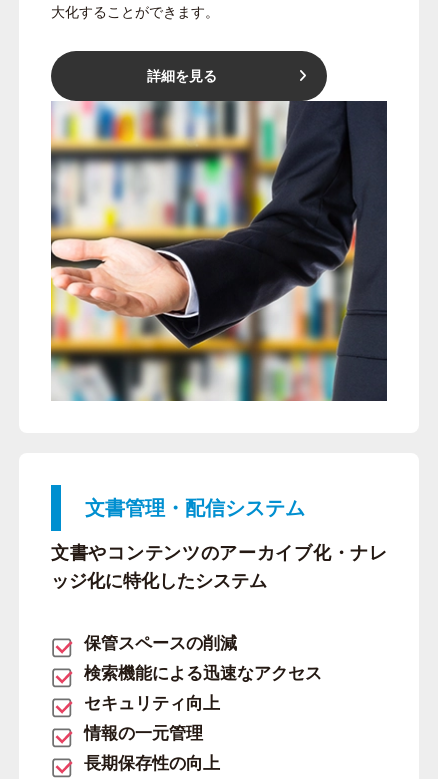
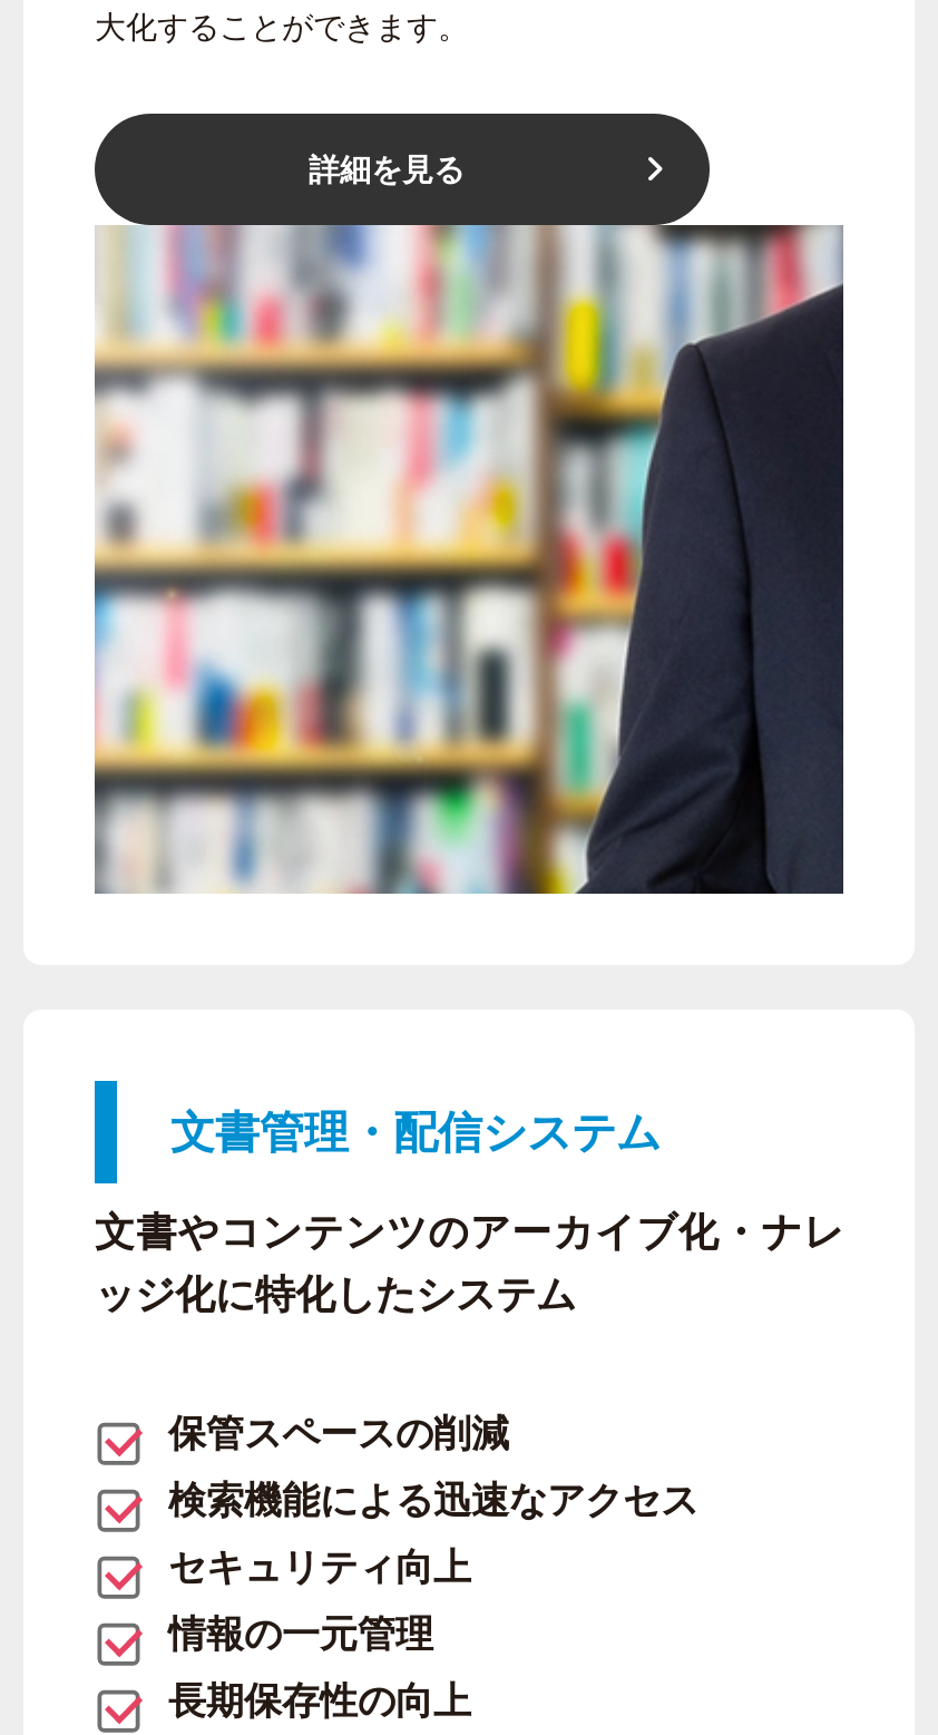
- [image]
+ [image]
